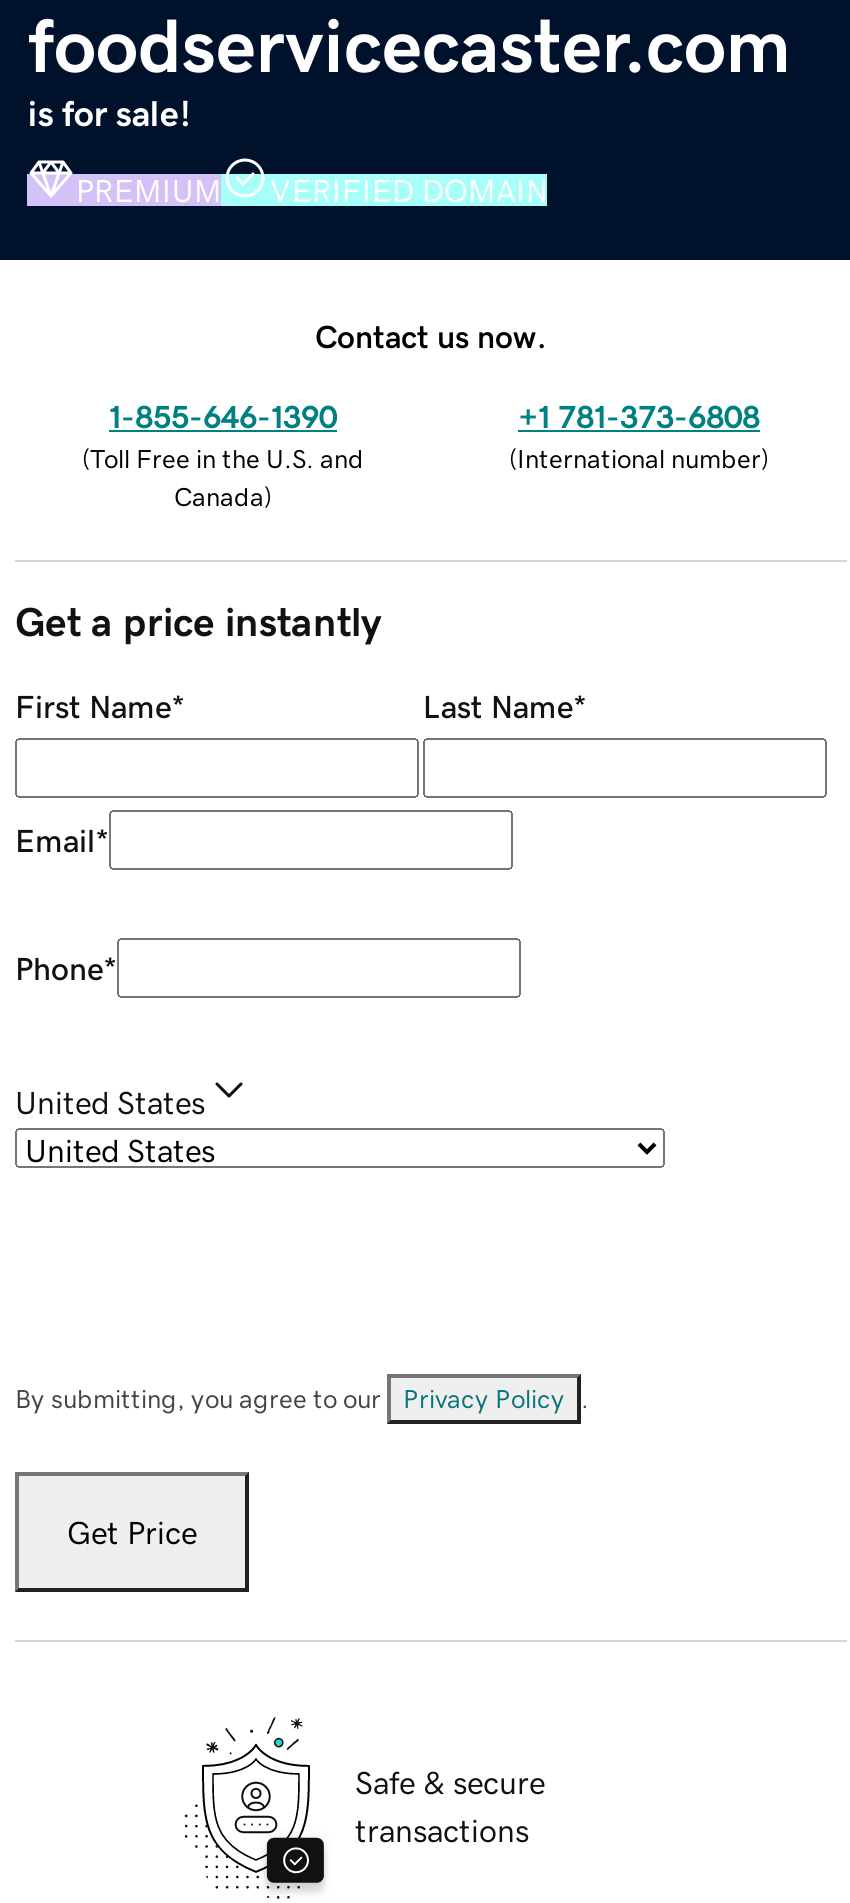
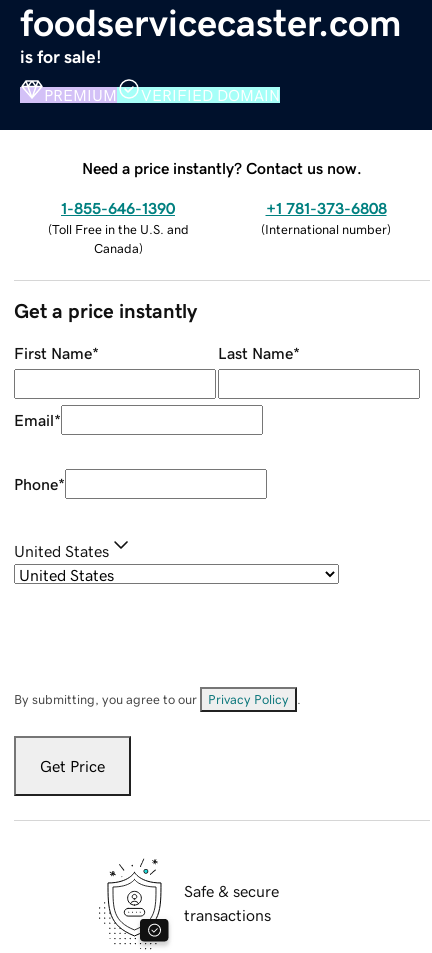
- Contact us now.
+ Need a price instantly? Contact us now.
